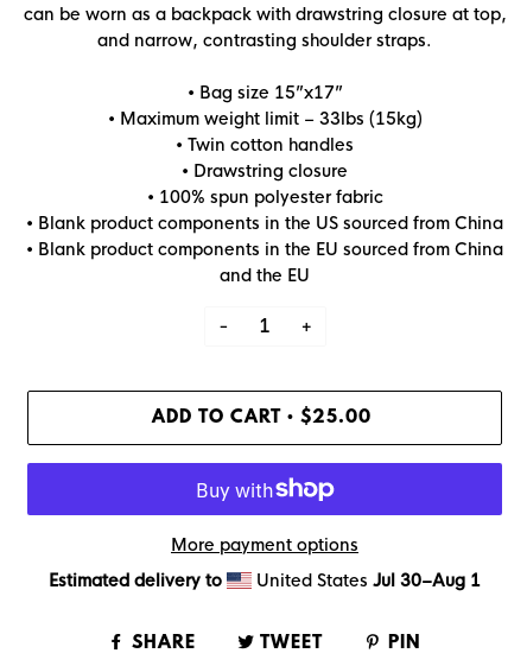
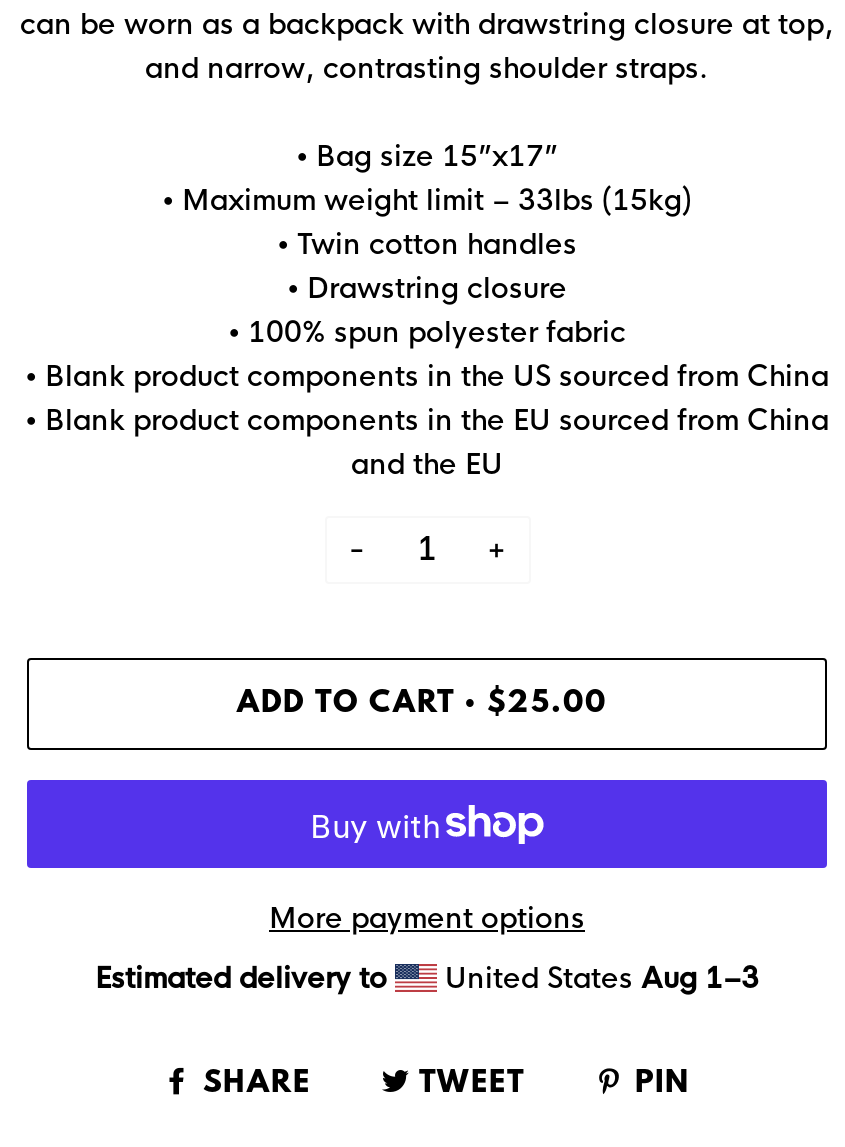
- United States Jul 30–Aug 1
+ United States Aug 1–3
